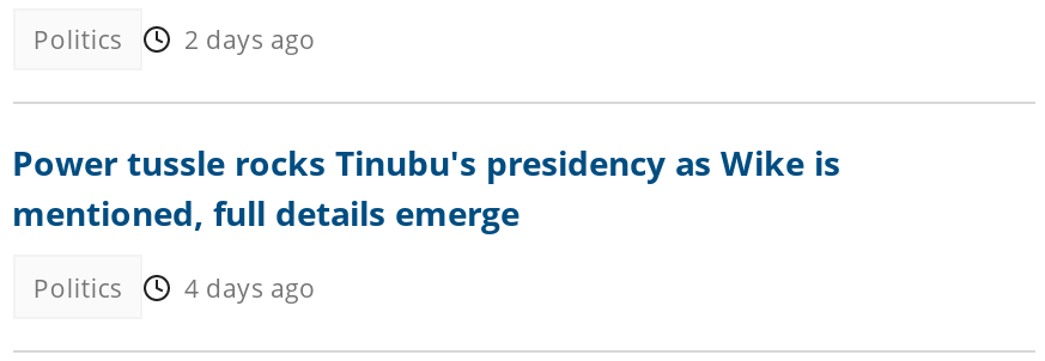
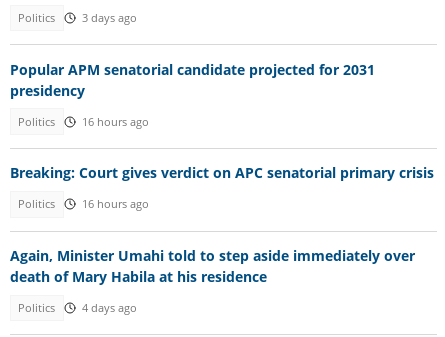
- 2 days ago
- Power tussle rocks Tinubu's presidency as Wike is
- mentioned, full details emerge
+ 3 days ago
+ Popular APM senatorial candidate projected for 2031
+ presidency
+ Politics
+ 16 hours ago
+ Breaking: Court gives verdict on APC senatorial primary crisis
+ Politics
+ 16 hours ago
+ Again, Minister Umahi told to step aside immediately over
+ death of Mary Habila at his residence
